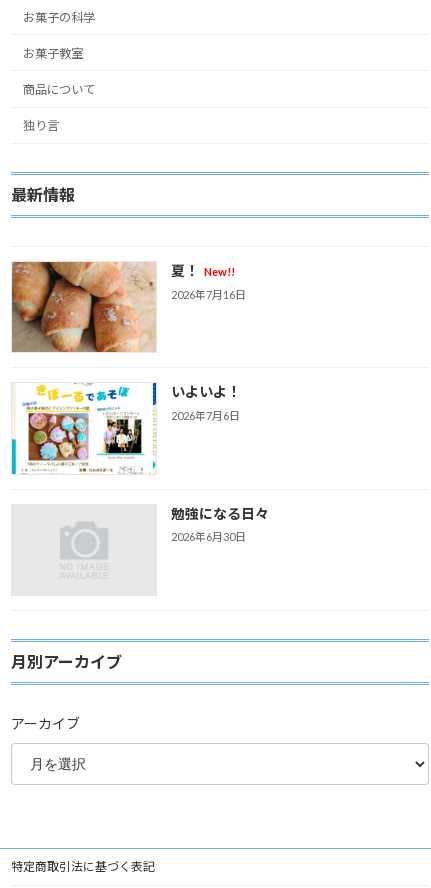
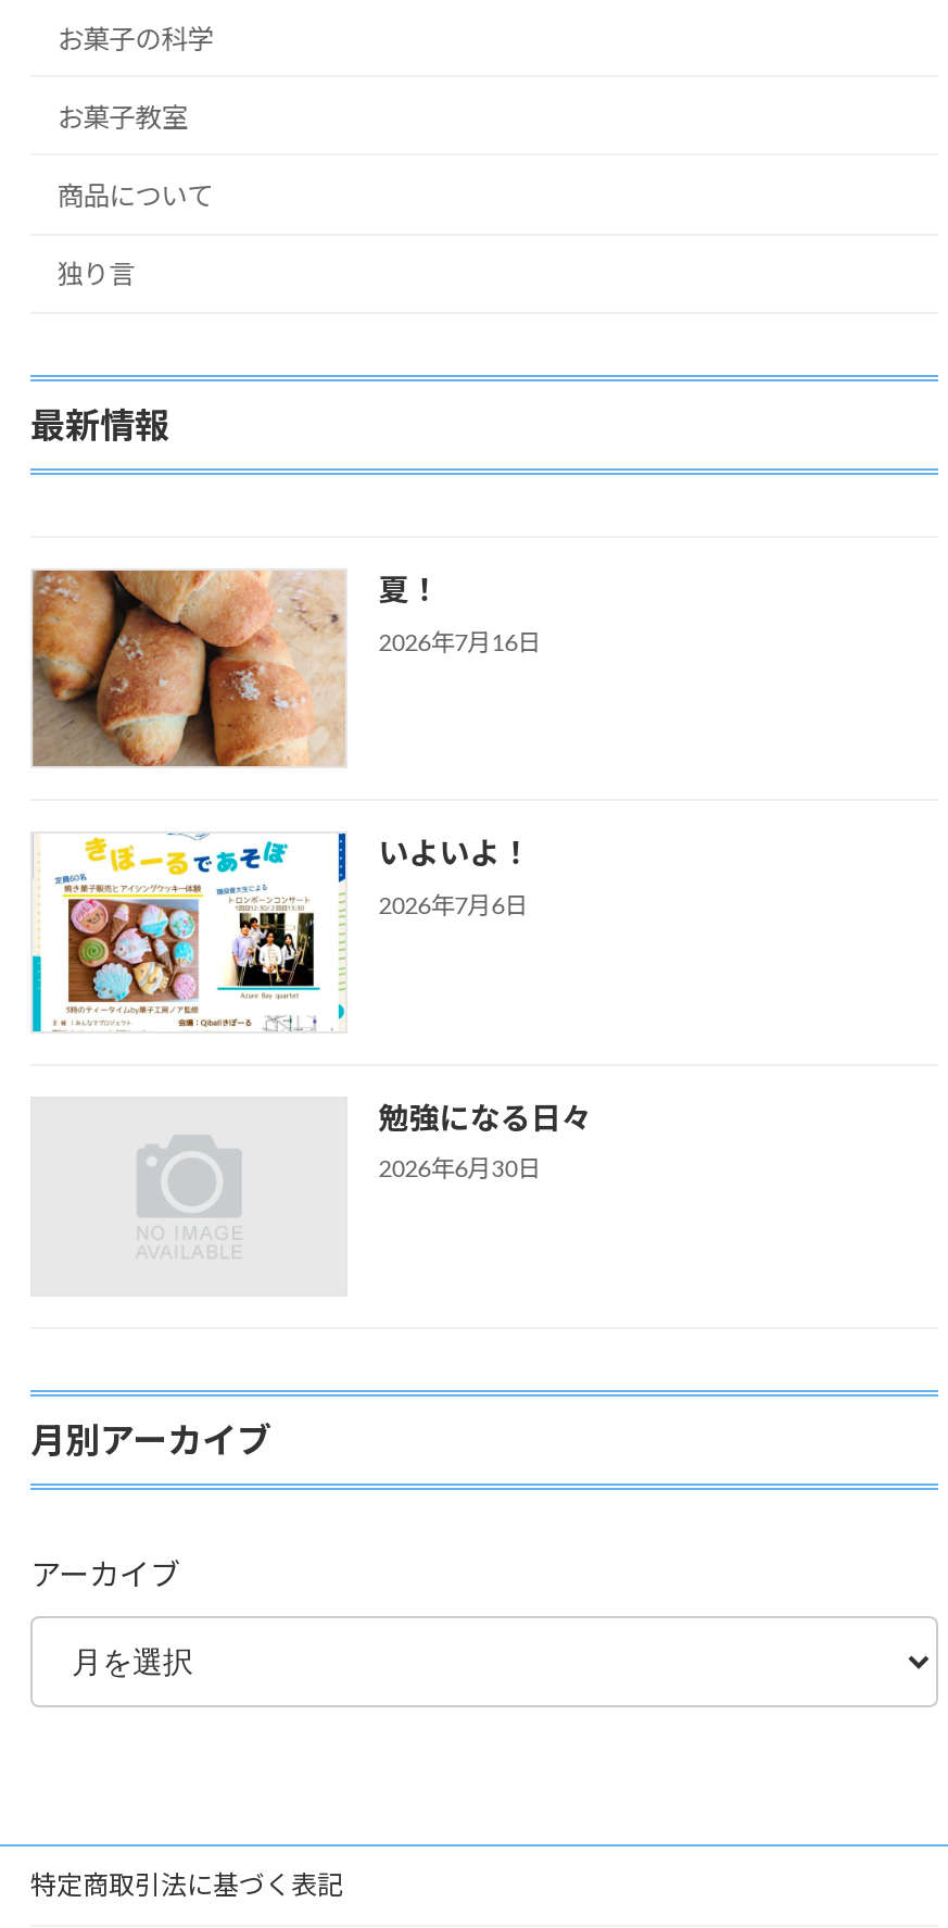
- 夏！ New!!
+ 夏！
